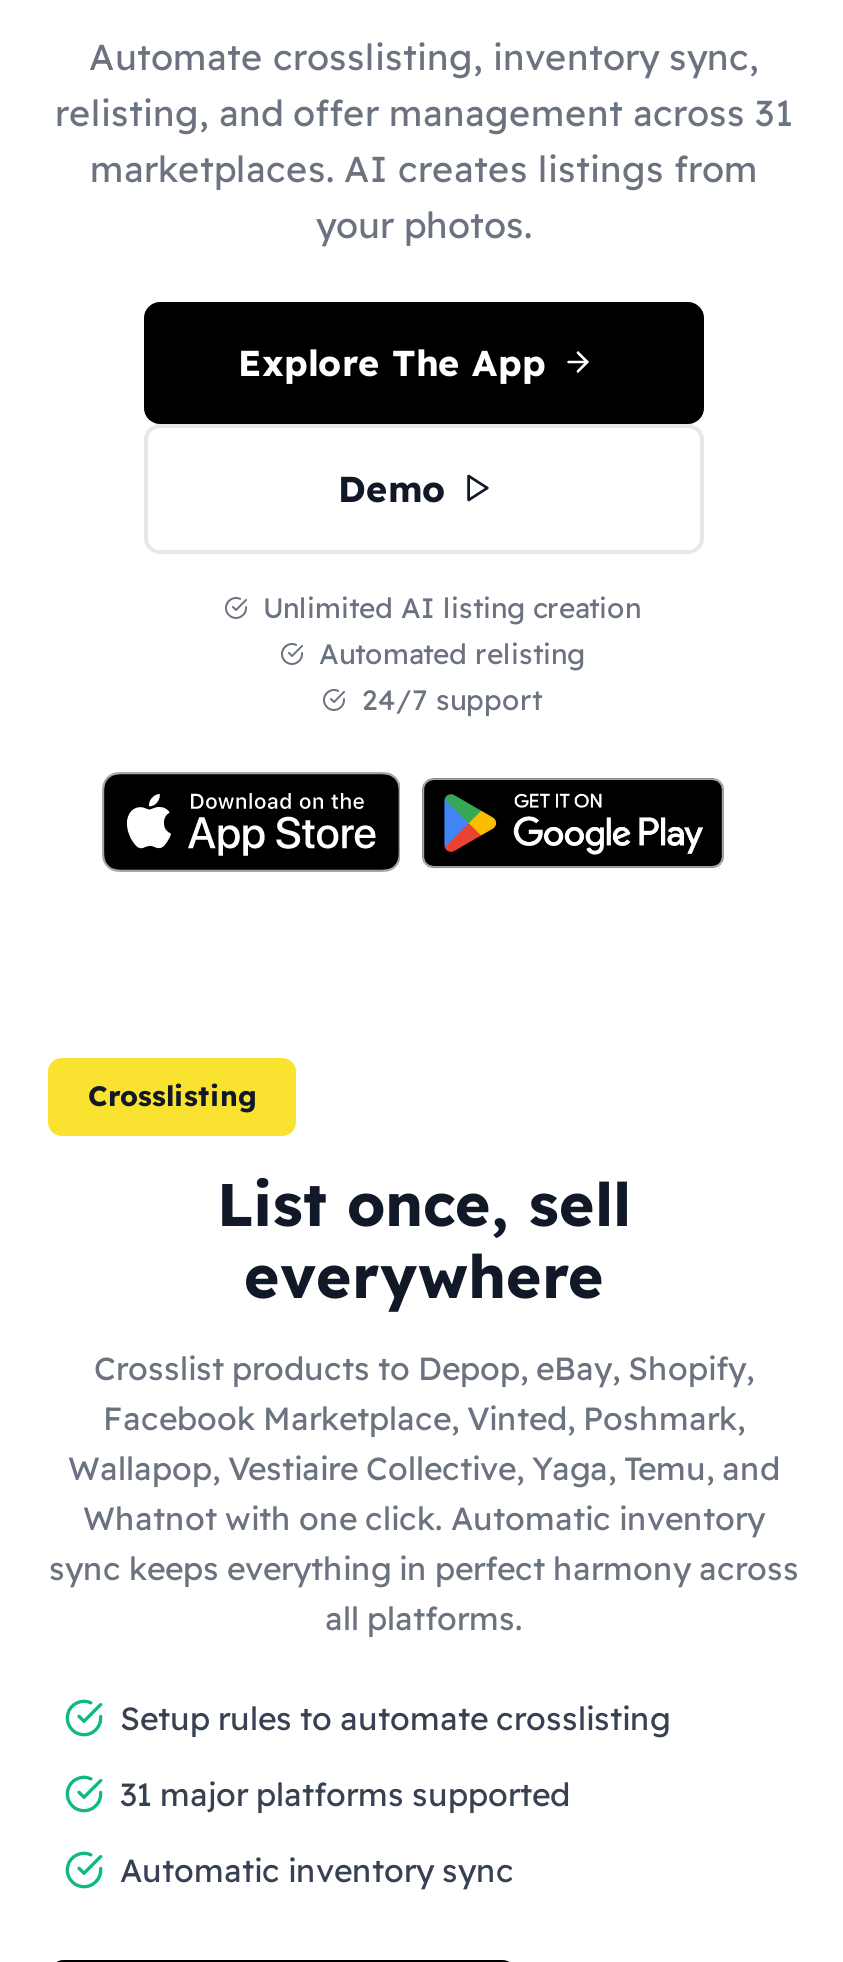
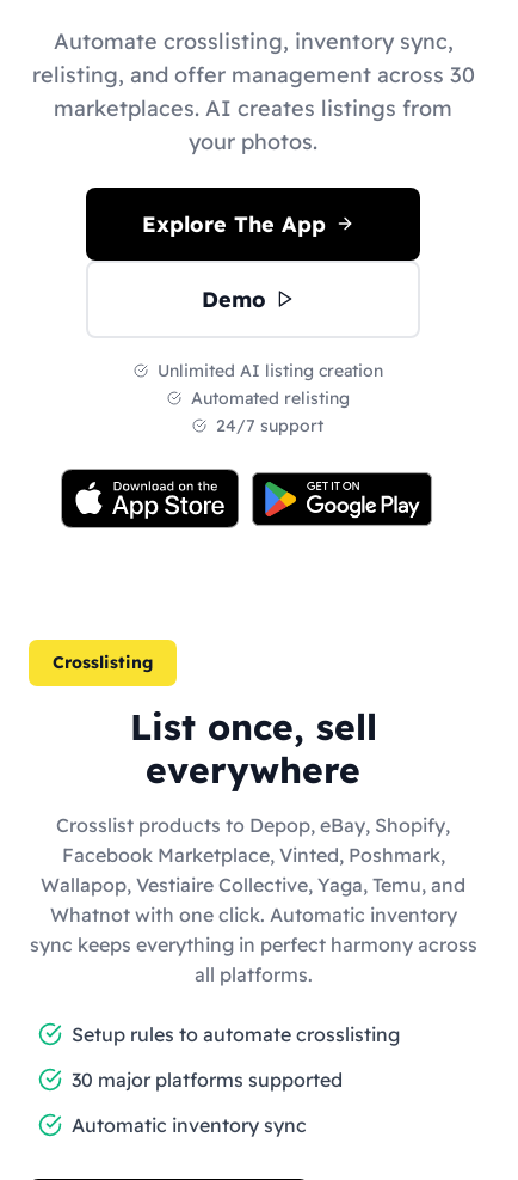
- relisting, and offer management across 31
+ relisting, and offer management across 30

- 31 major platforms supported
+ 30 major platforms supported
